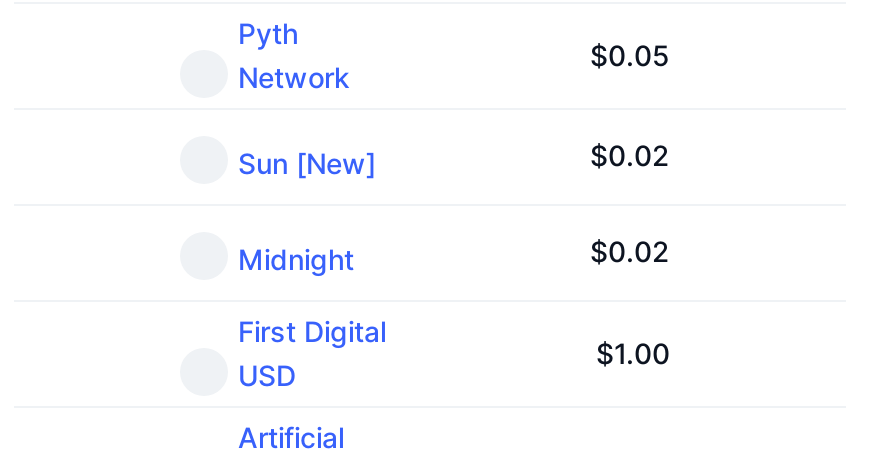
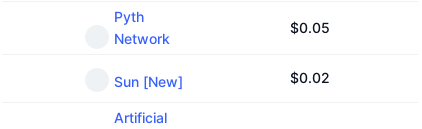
- Midnight
- $0.02
- First Digital
- USD

- $1.00
